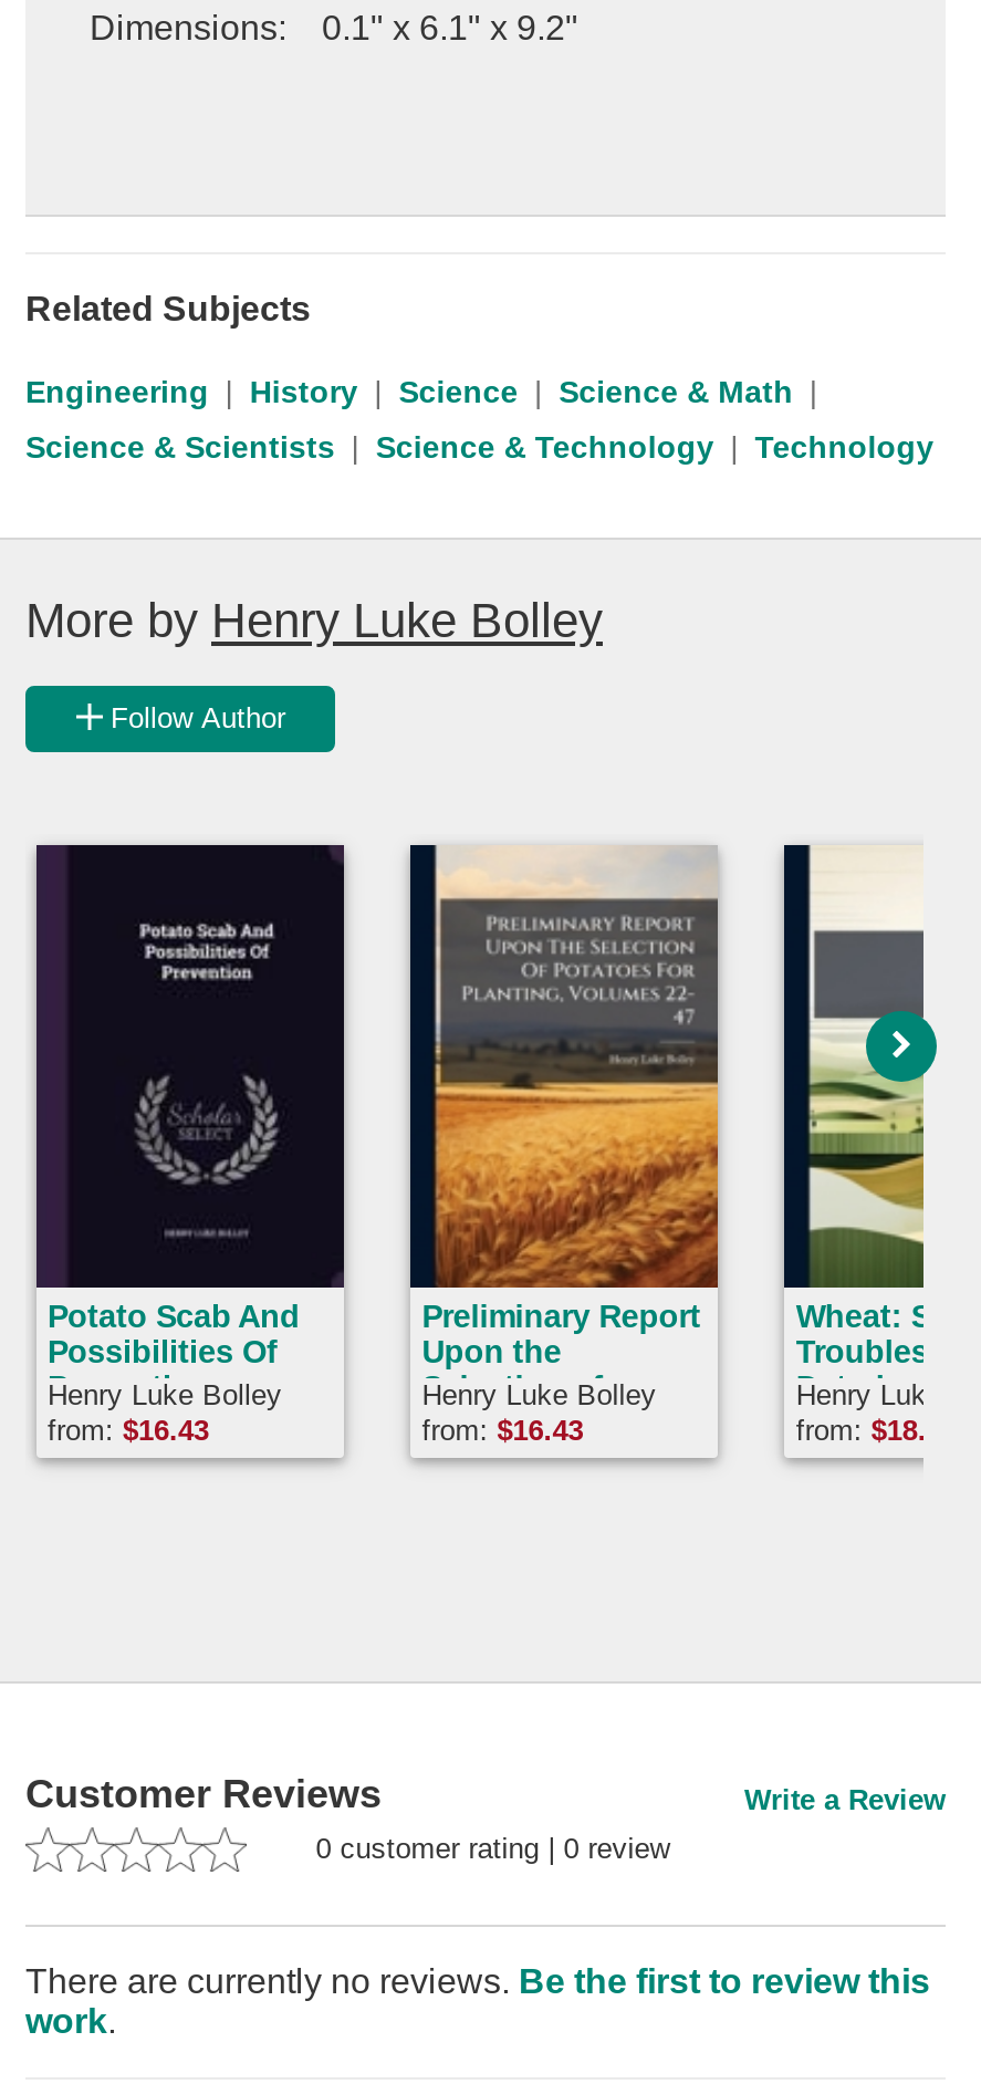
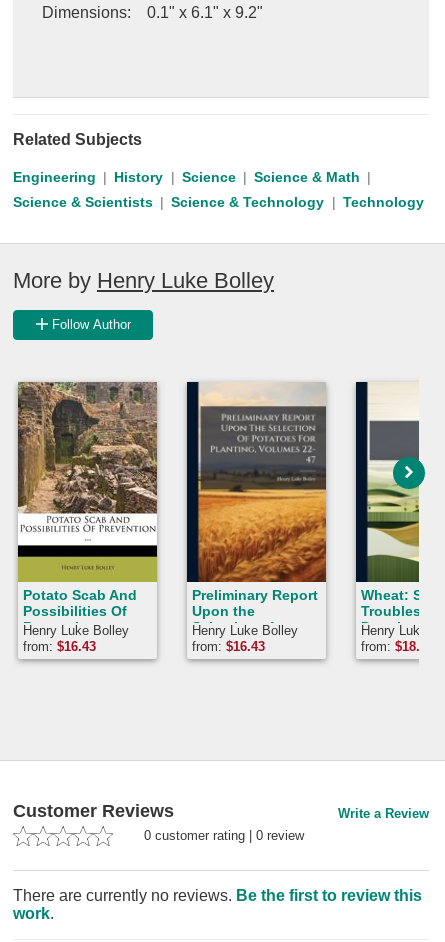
- [image]
+ [image]
